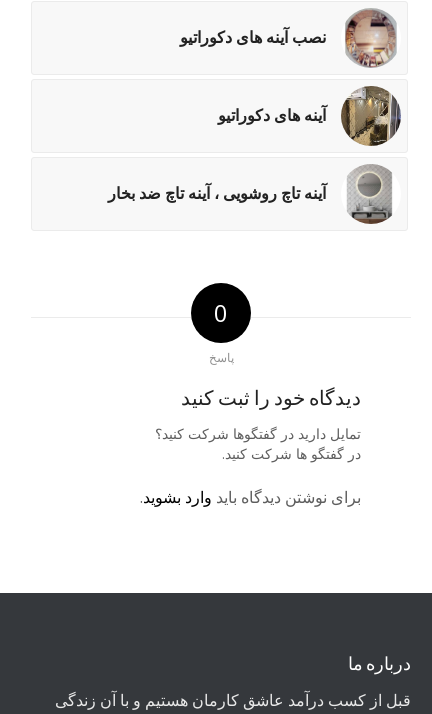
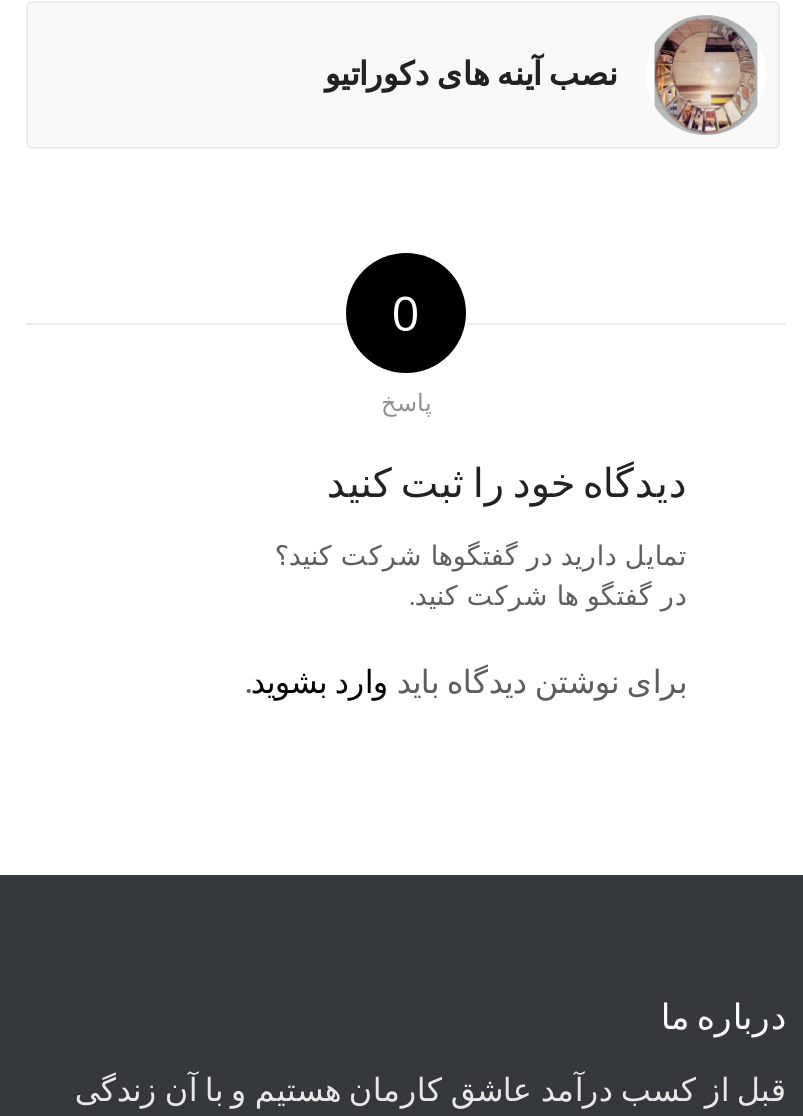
- [image]
- آینه های دکوراتیو

- [image]
- آینه تاچ روشویی ، آینه تاچ ضد بخار
